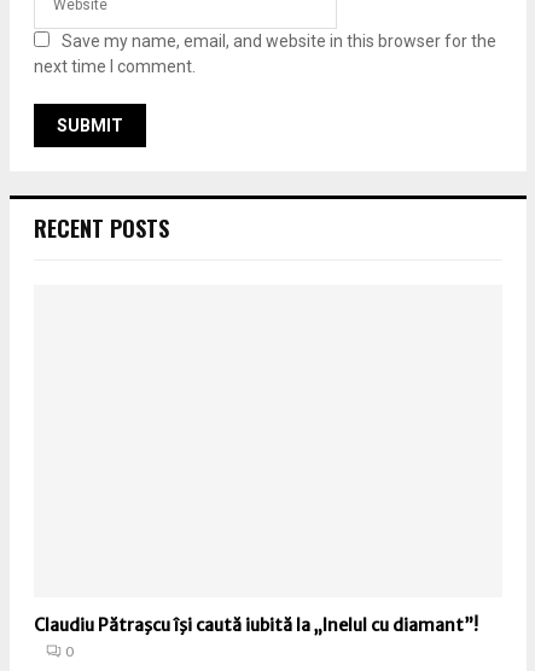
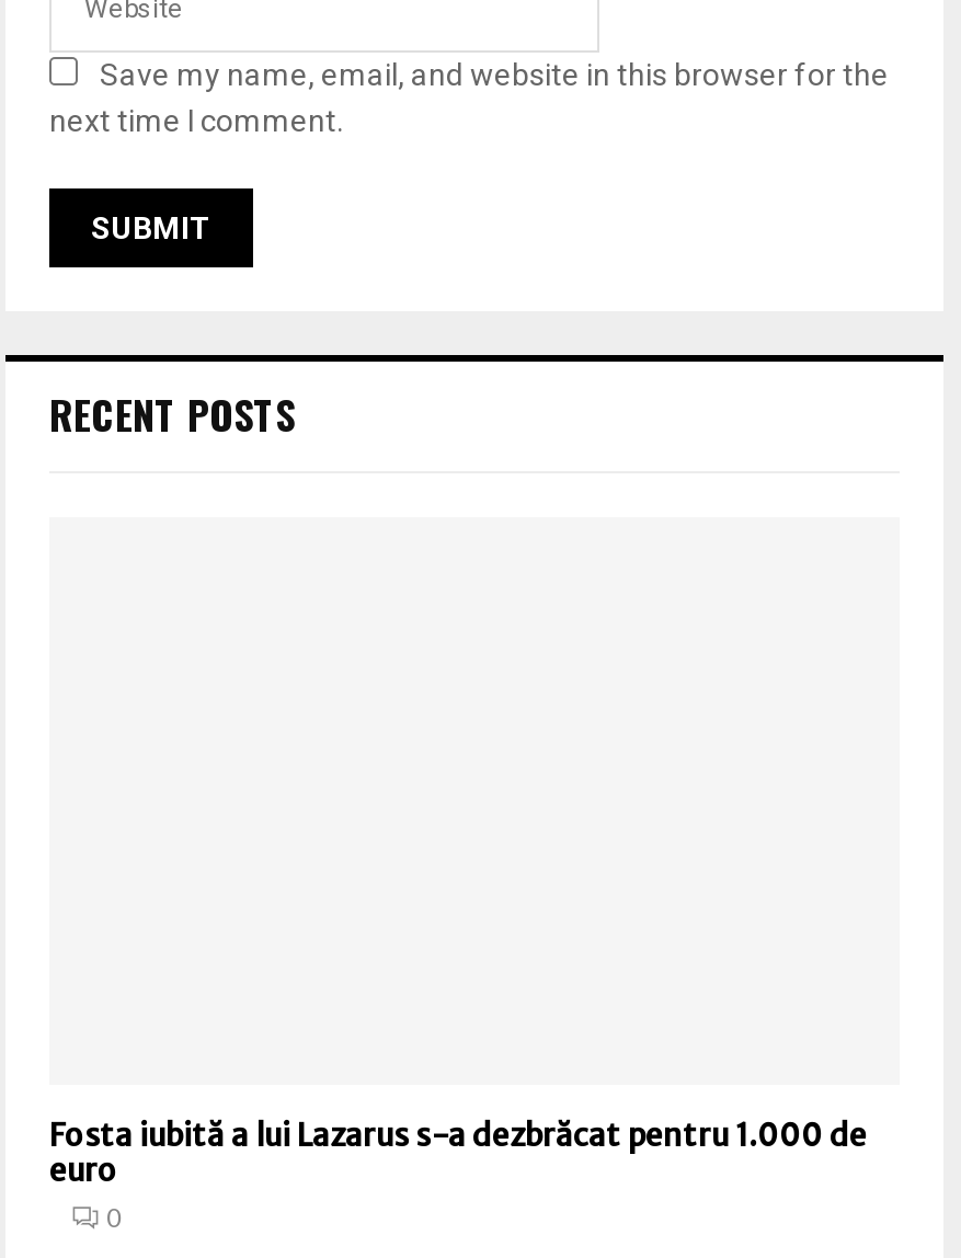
- Claudiu Pătraşcu îşi caută iubită la „Inelul cu diamant”!
+ Fosta iubită a lui Lazarus s-a dezbrăcat pentru 1.000 de
+ euro
